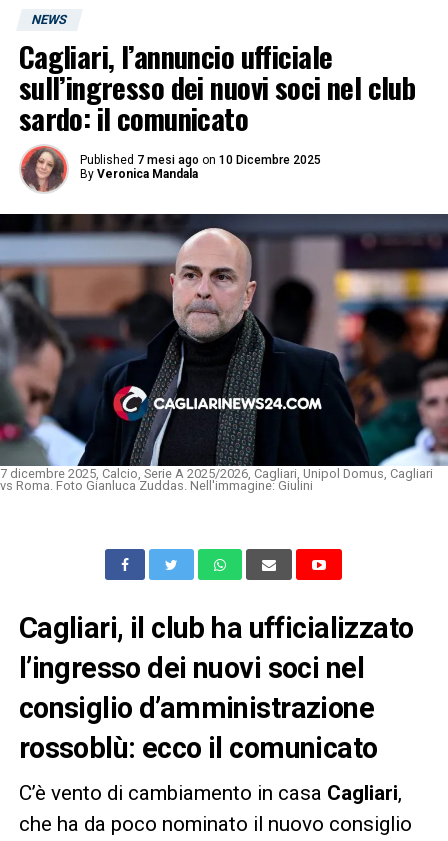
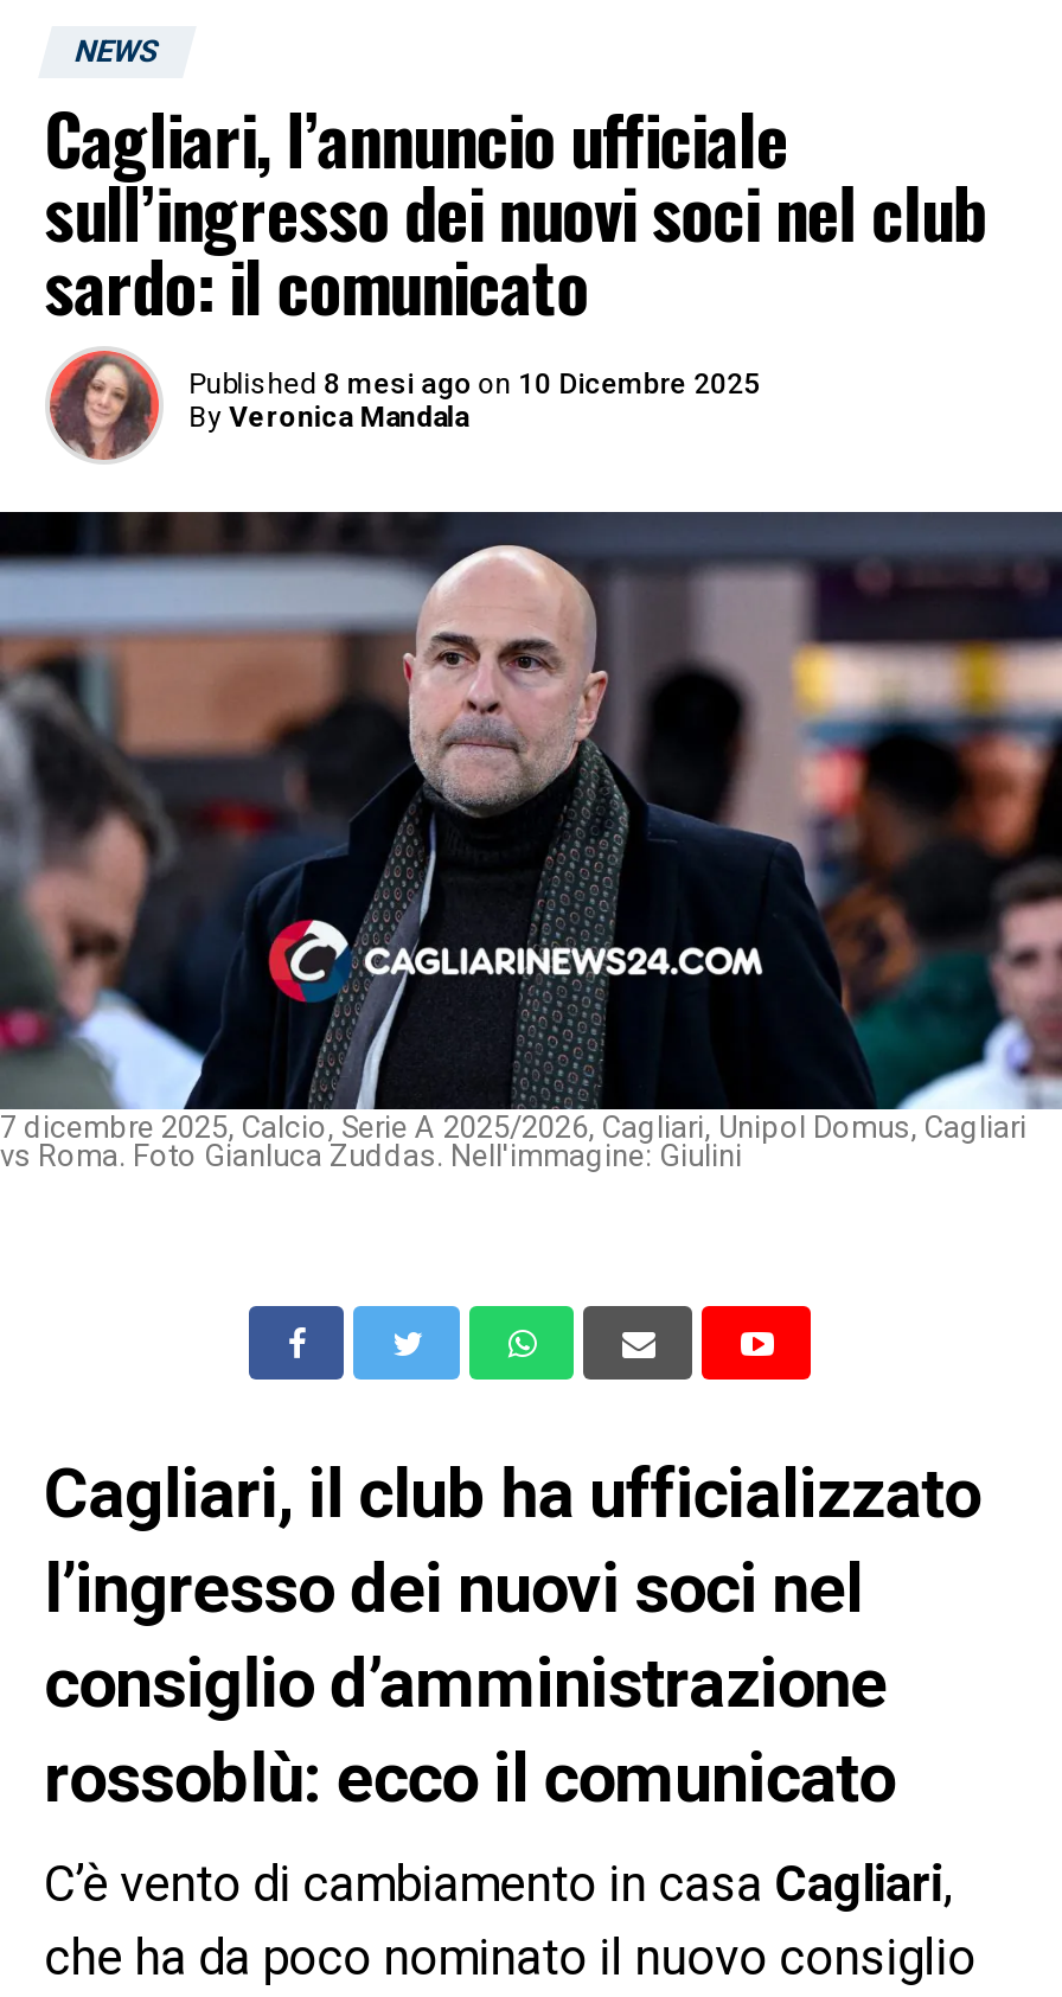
- Published 7 mesi ago on 10 Dicembre 2025
+ Published 8 mesi ago on 10 Dicembre 2025
